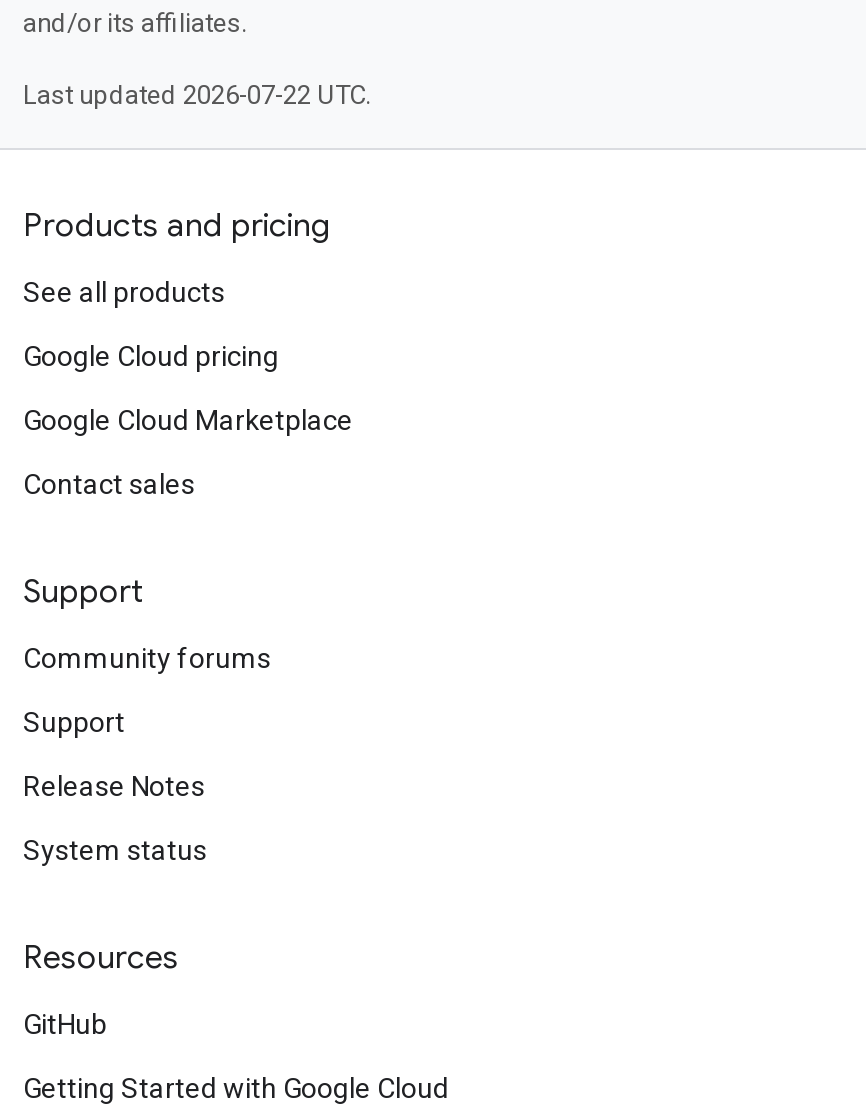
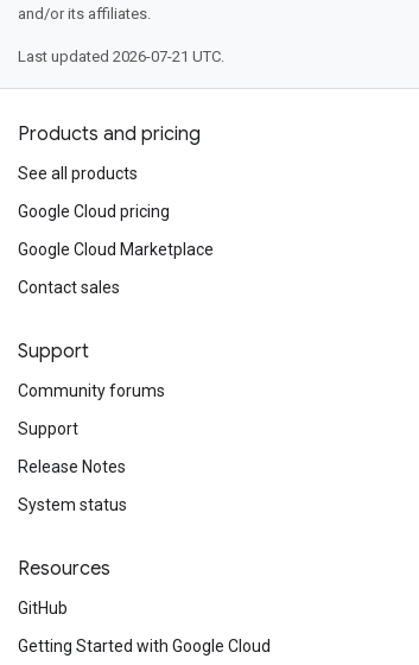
- Last updated 2026-07-22 UTC.
+ Last updated 2026-07-21 UTC.
